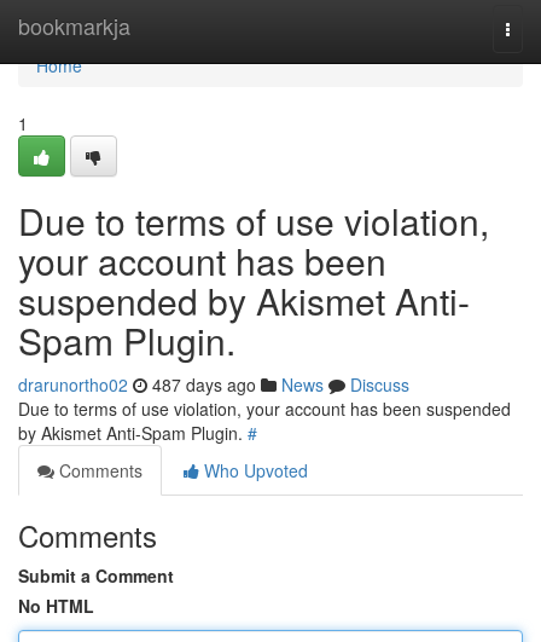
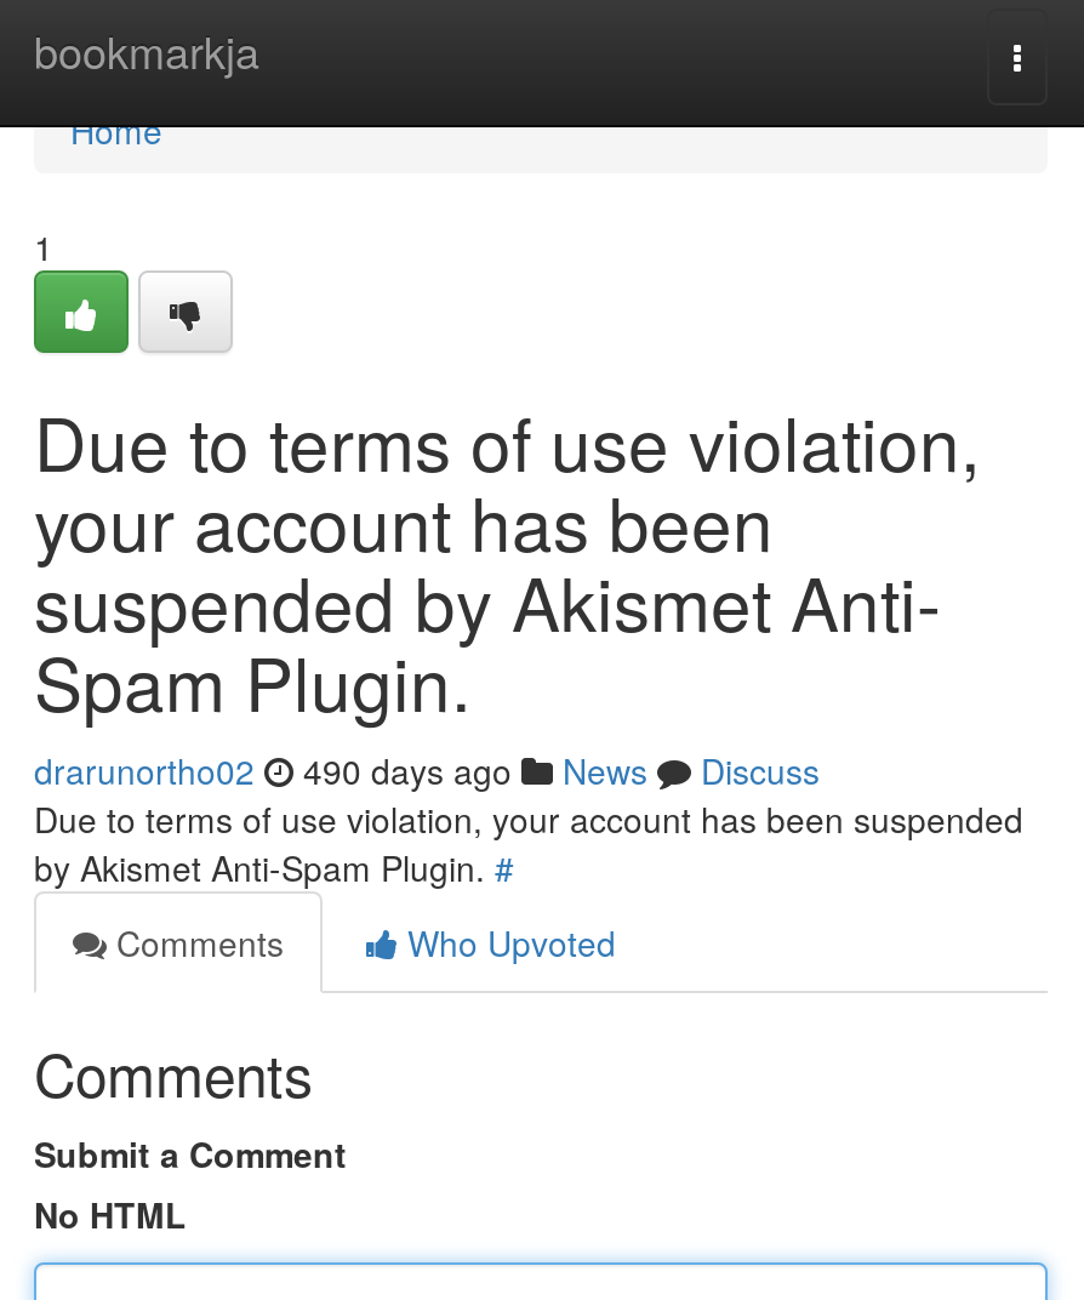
- drarunortho02 487 days ago News Discuss
+ drarunortho02 490 days ago News Discuss
